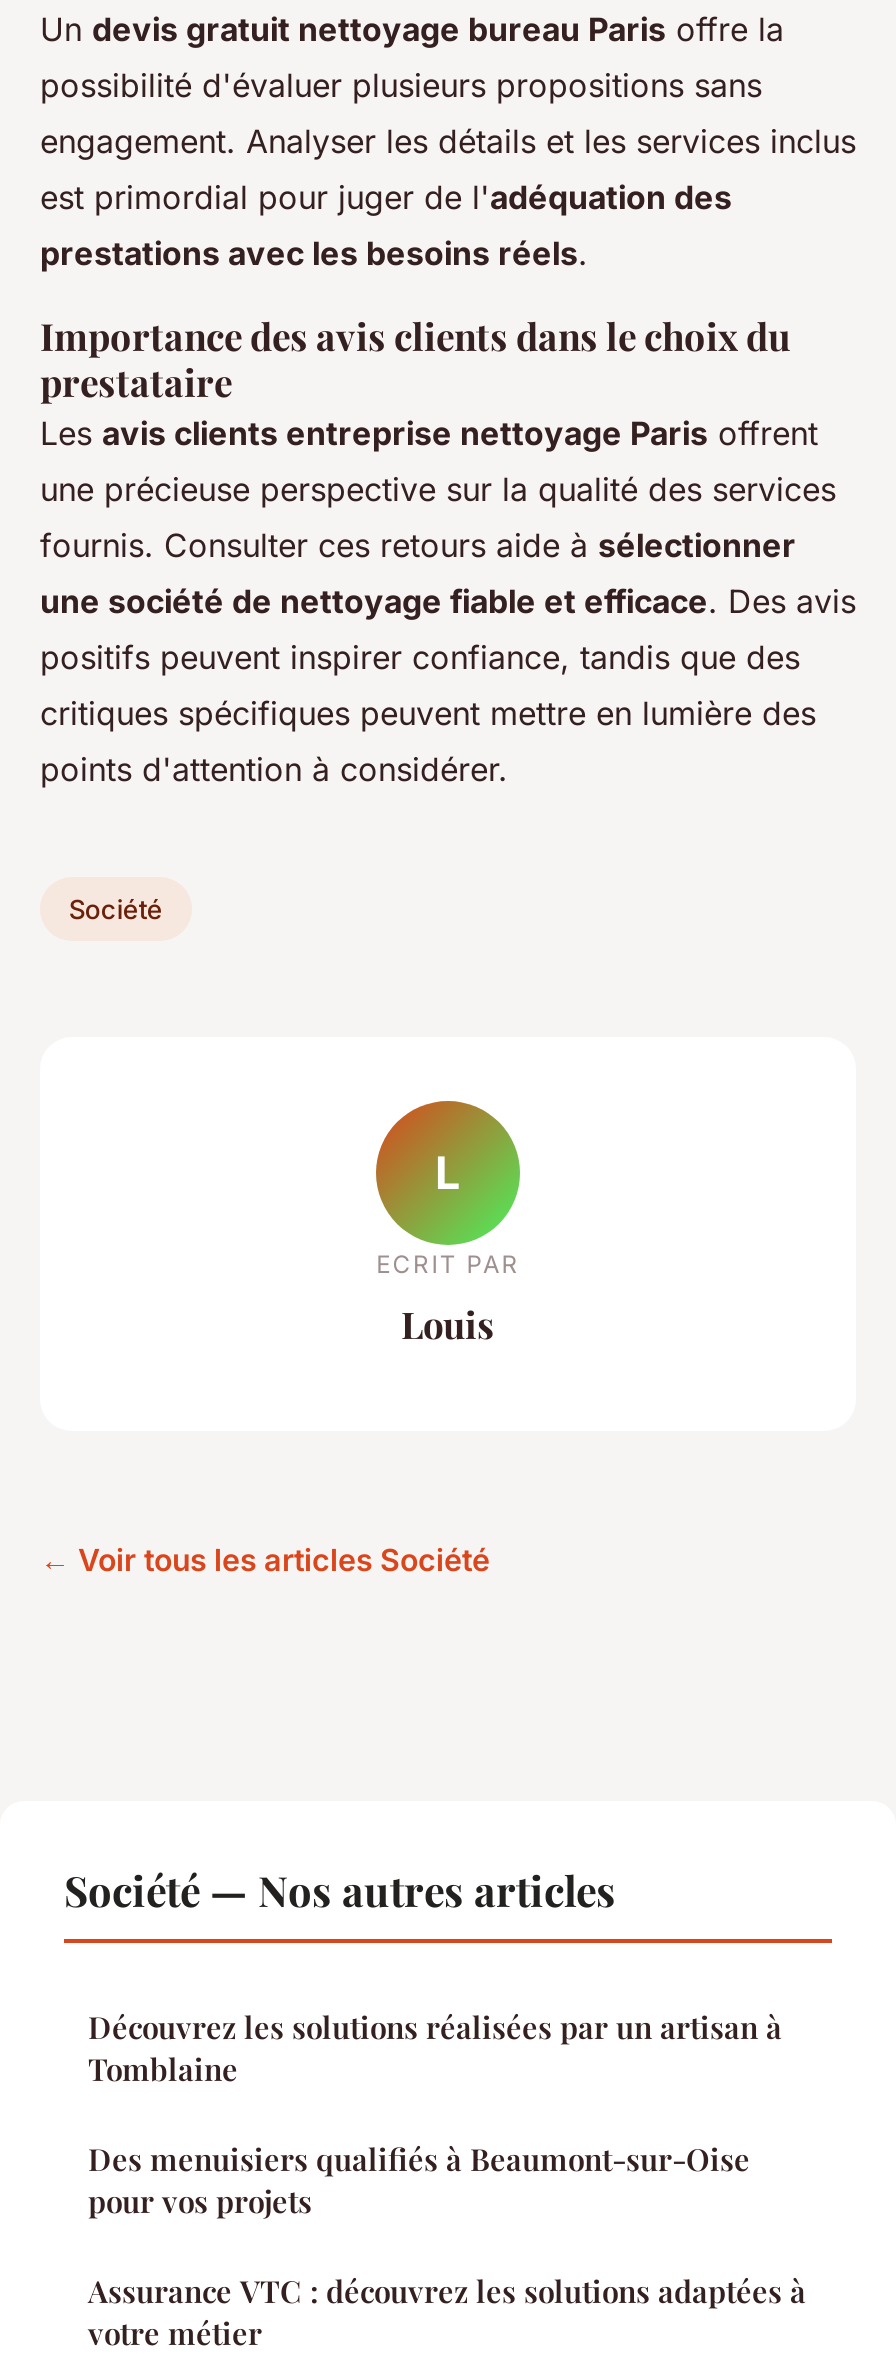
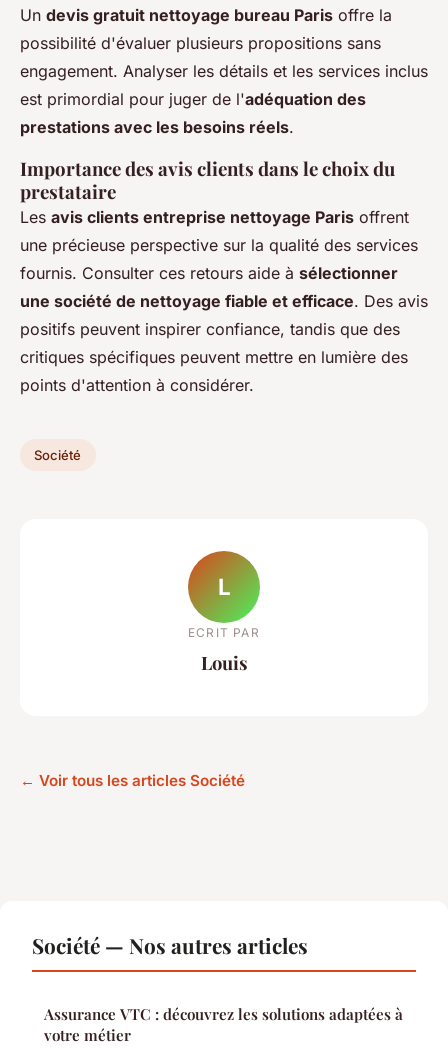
- Découvrez les solutions réalisées par un artisan à
- Tomblaine
- Des menuisiers qualifiés à Beaumont-sur-Oise
- pour vos projets
